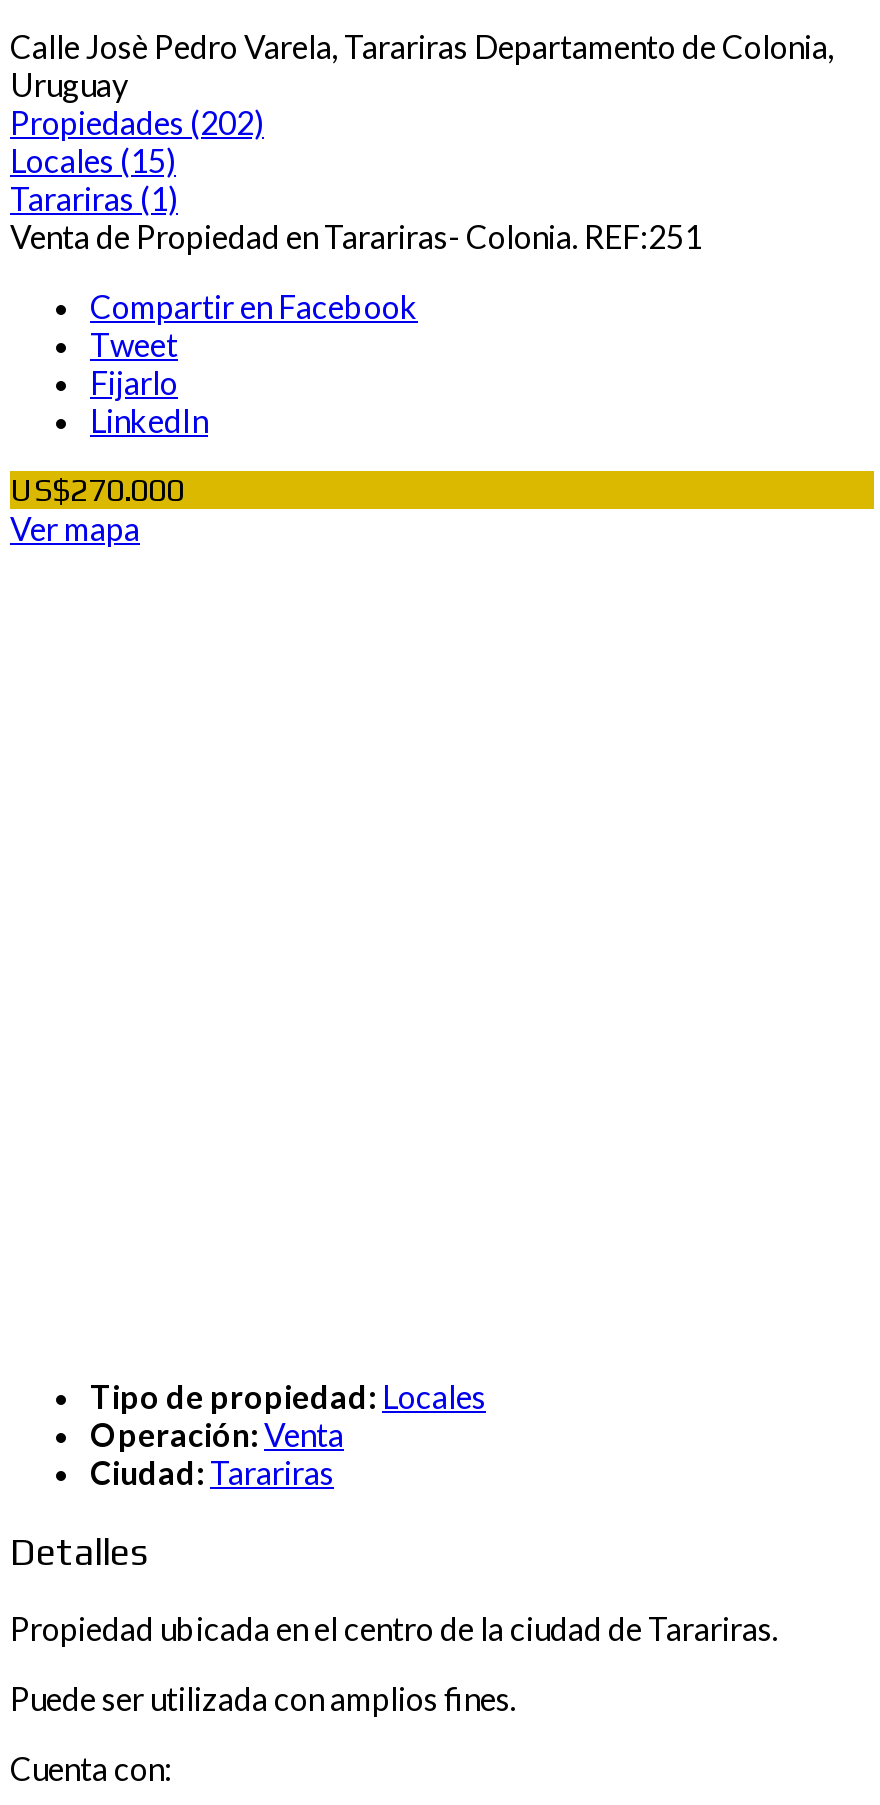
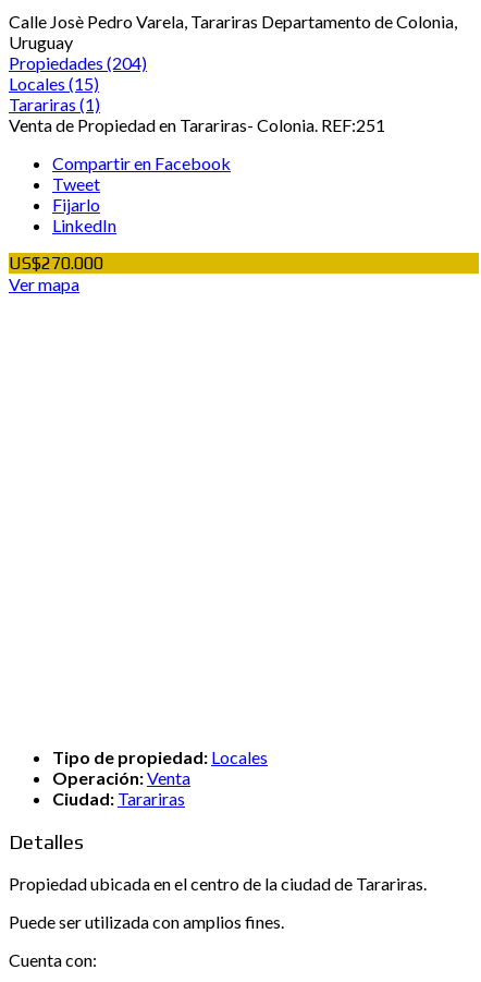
- Propiedades (202)
+ Propiedades (204)
